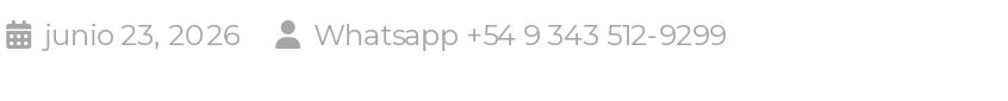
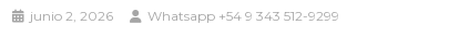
- junio 23, 2026
+ junio 2, 2026
